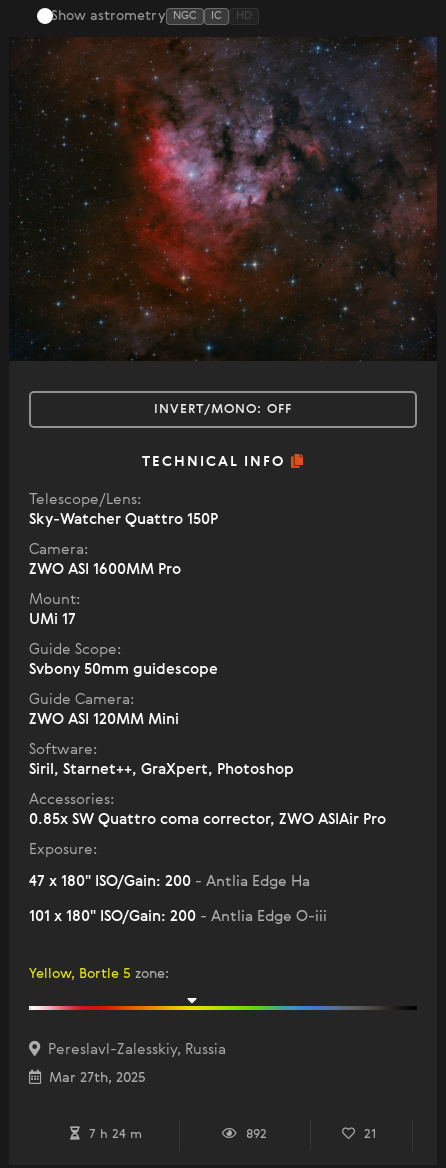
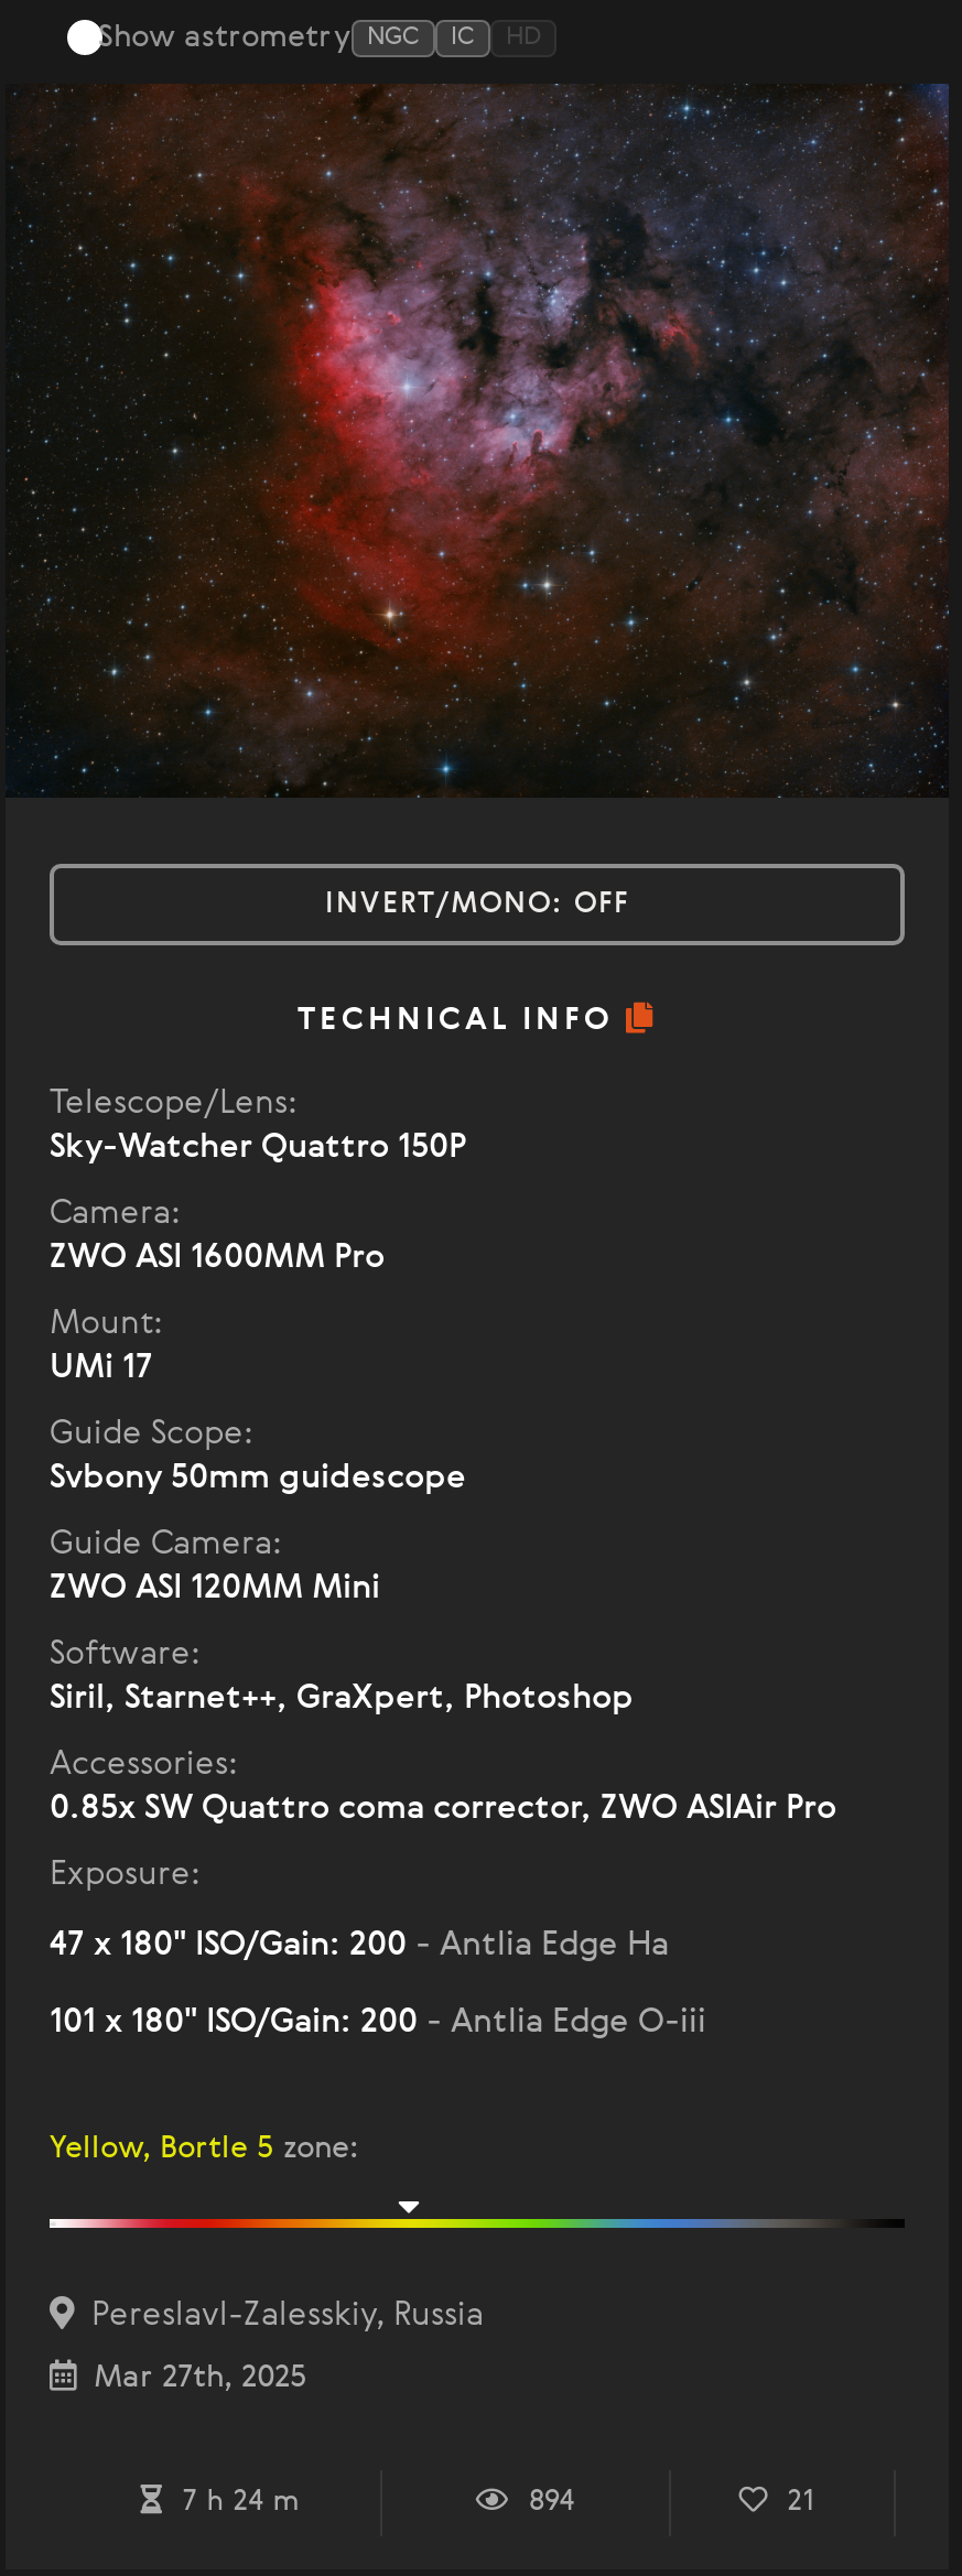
- 892
+ 894
